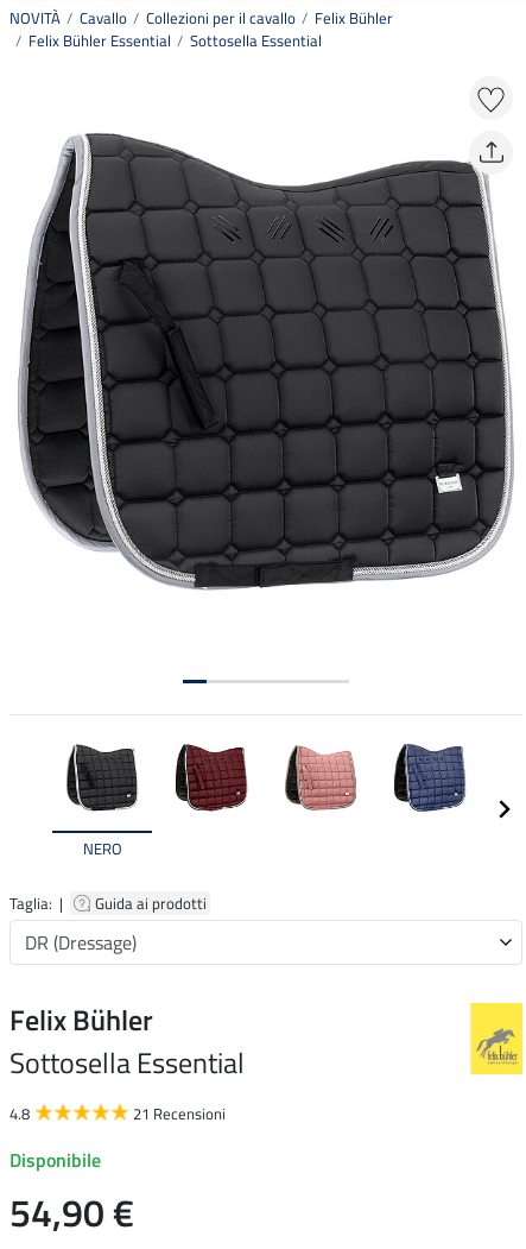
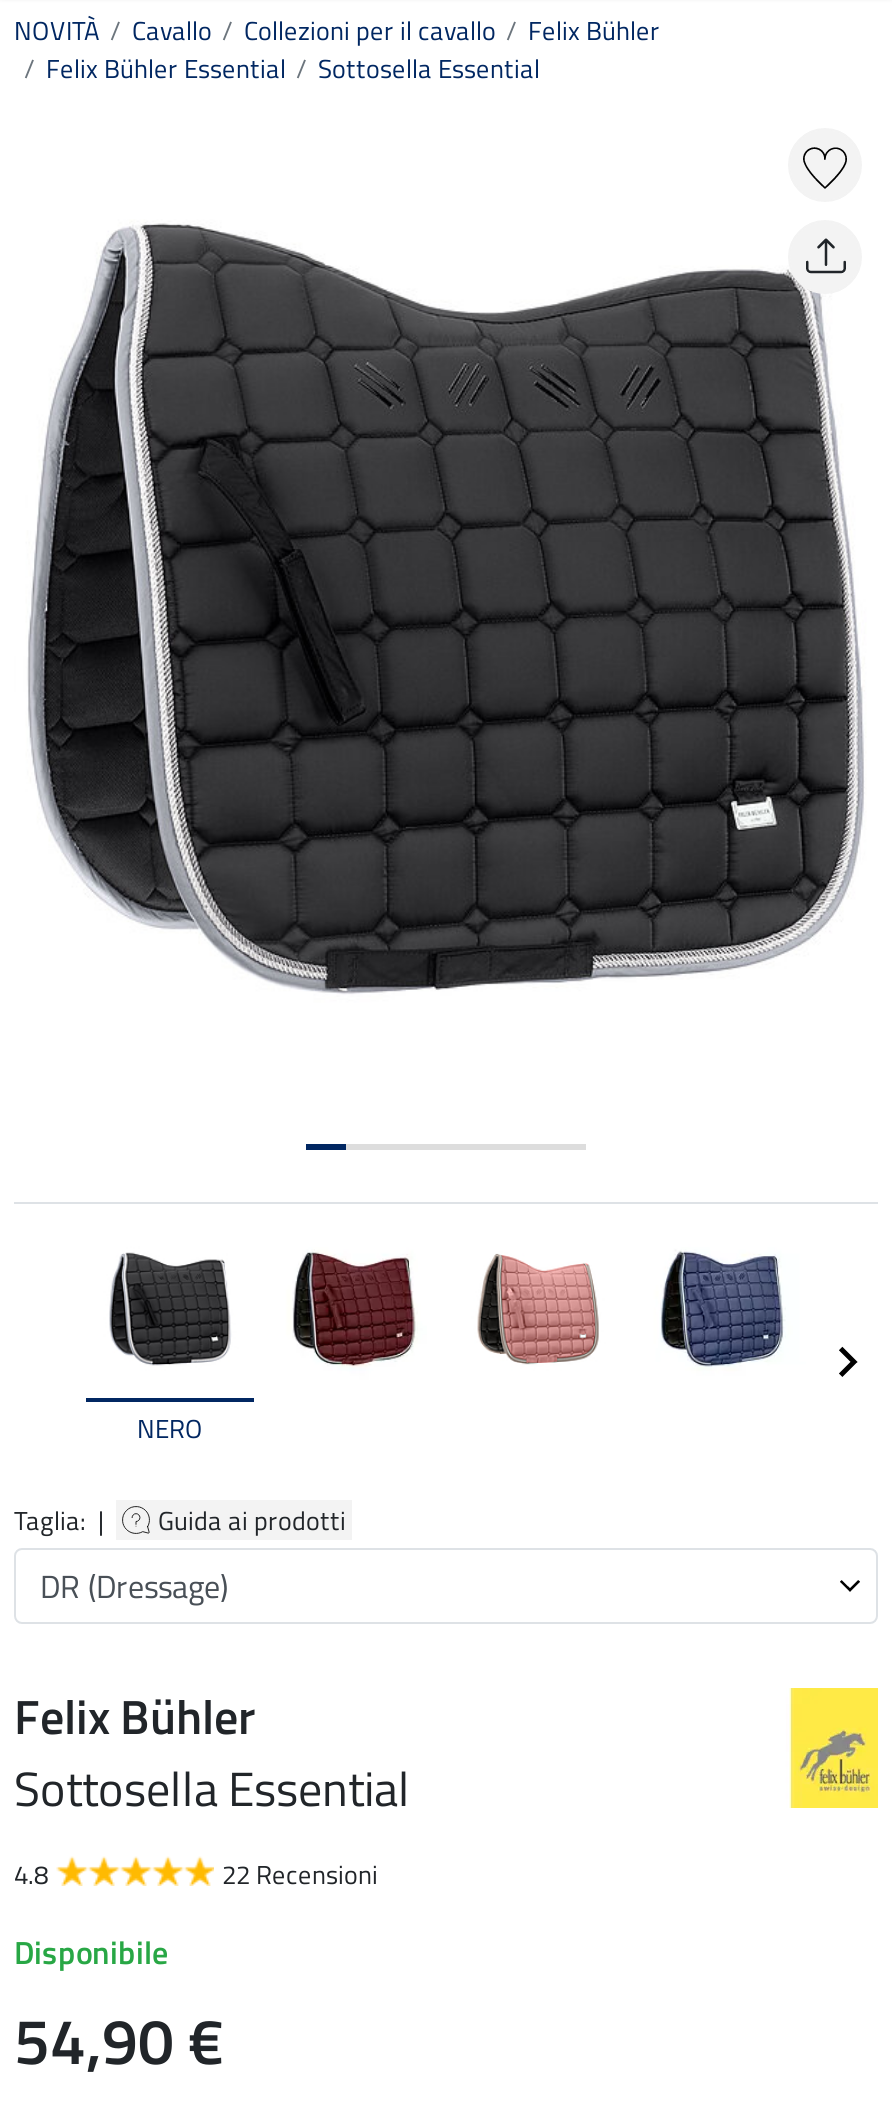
- 21 Recensioni
+ 22 Recensioni
